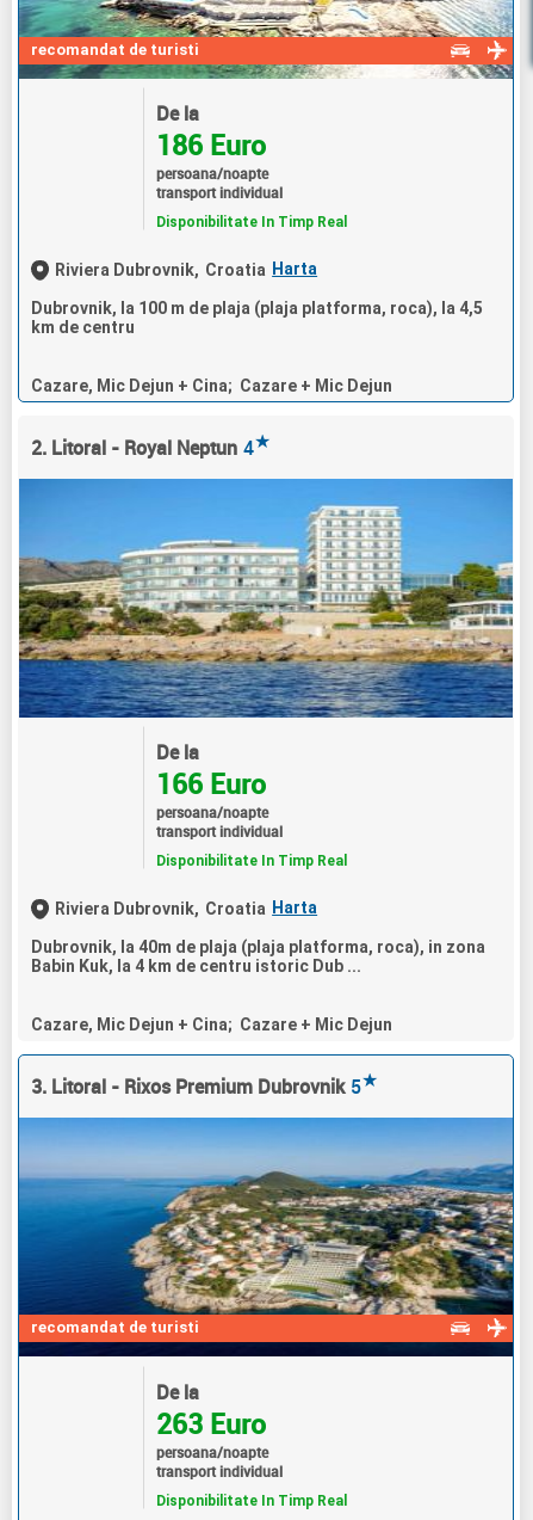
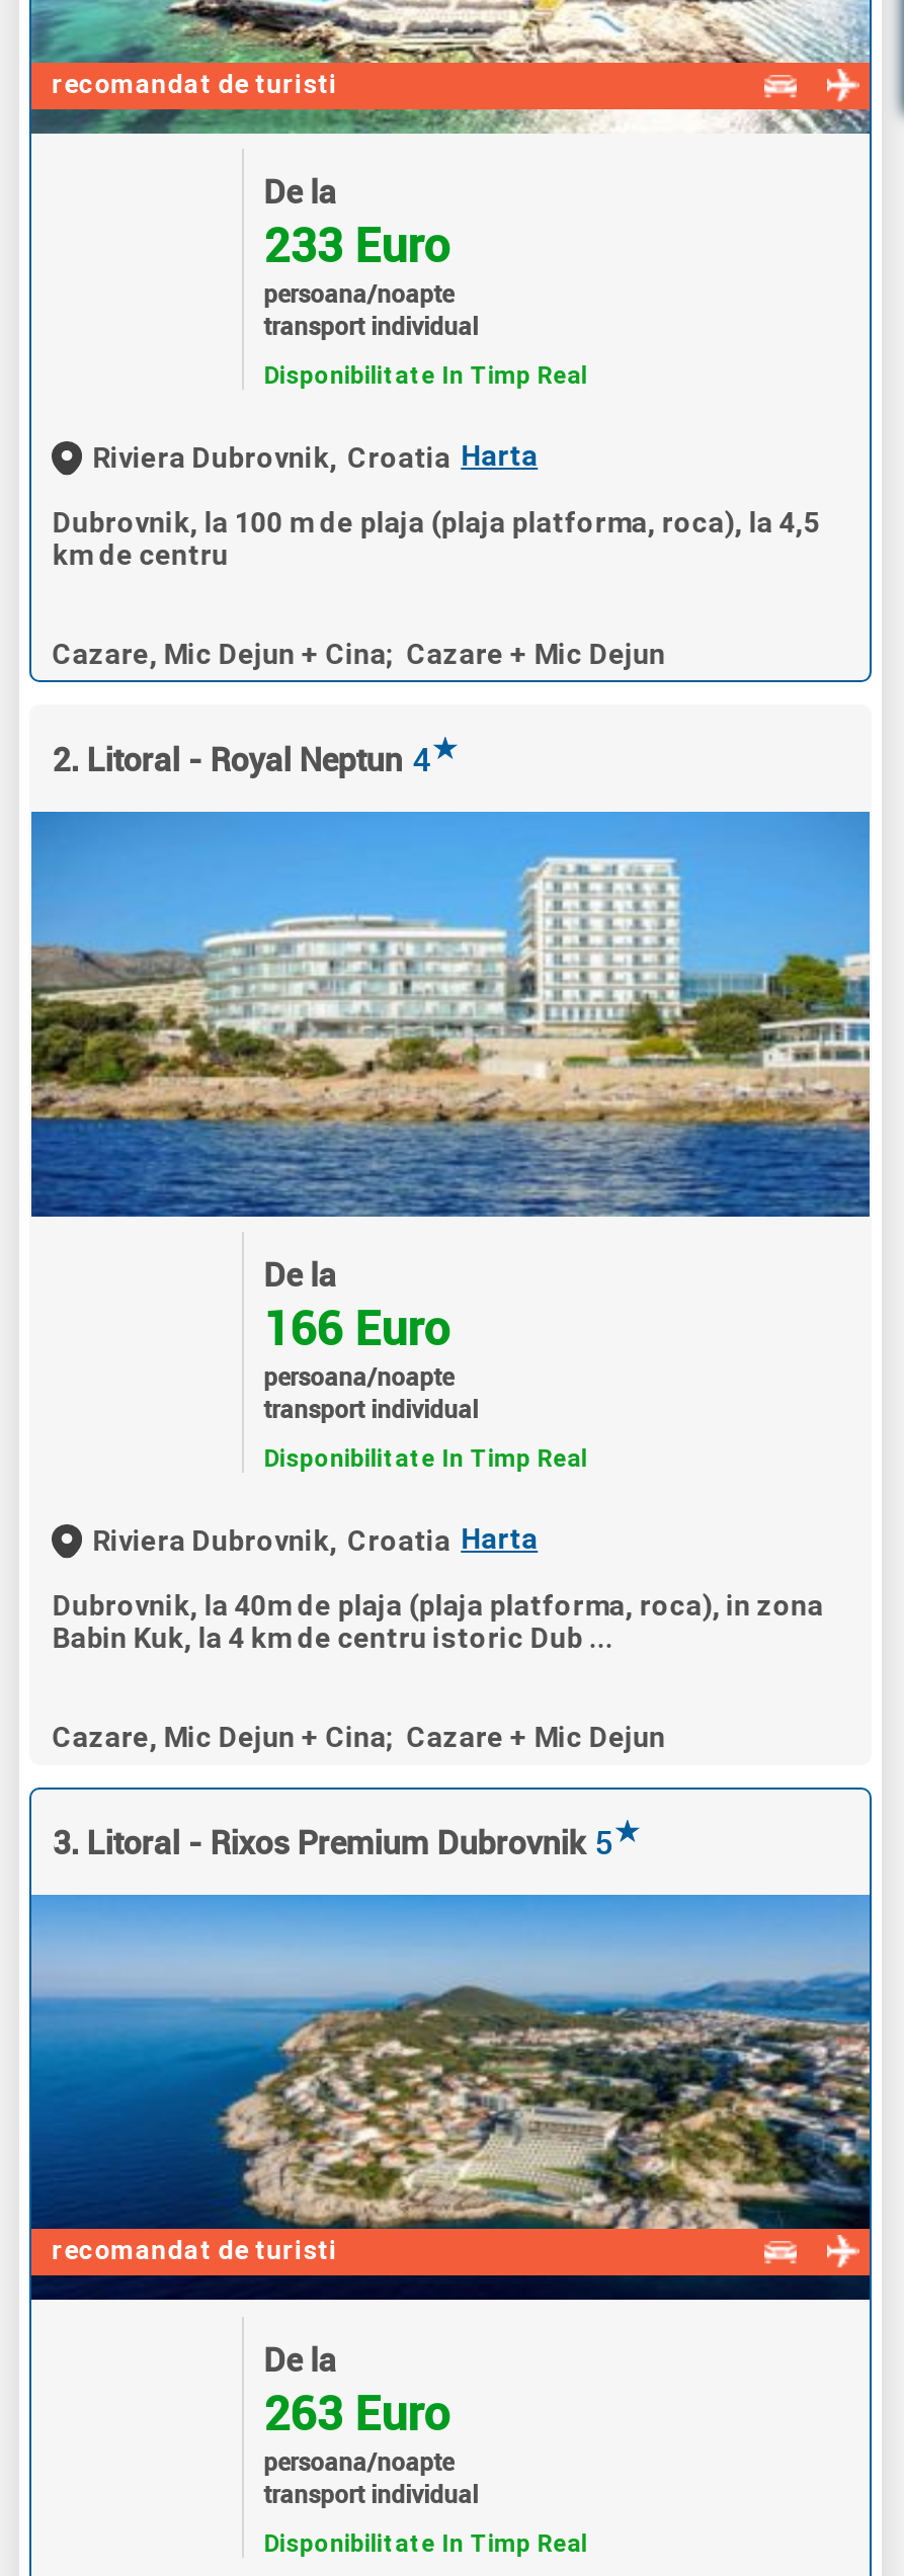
- 186 Euro
+ 233 Euro
